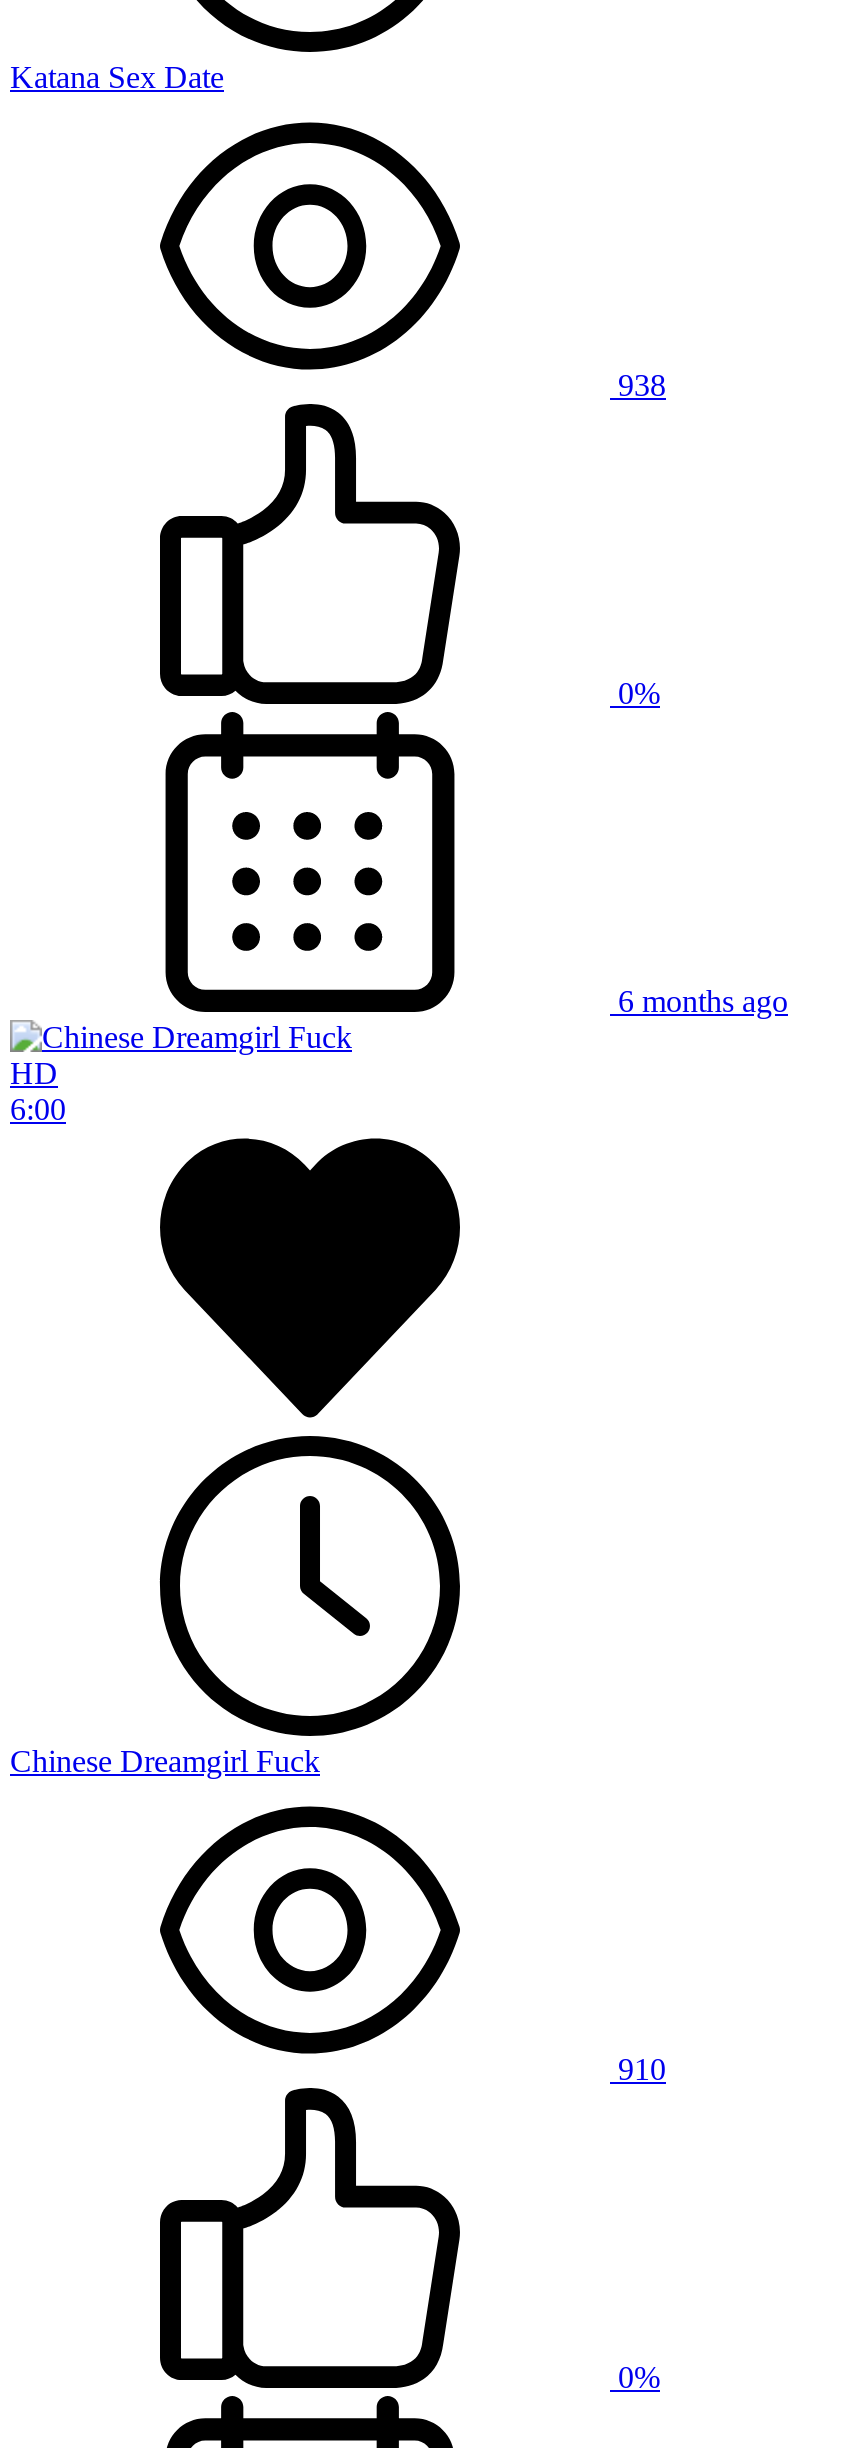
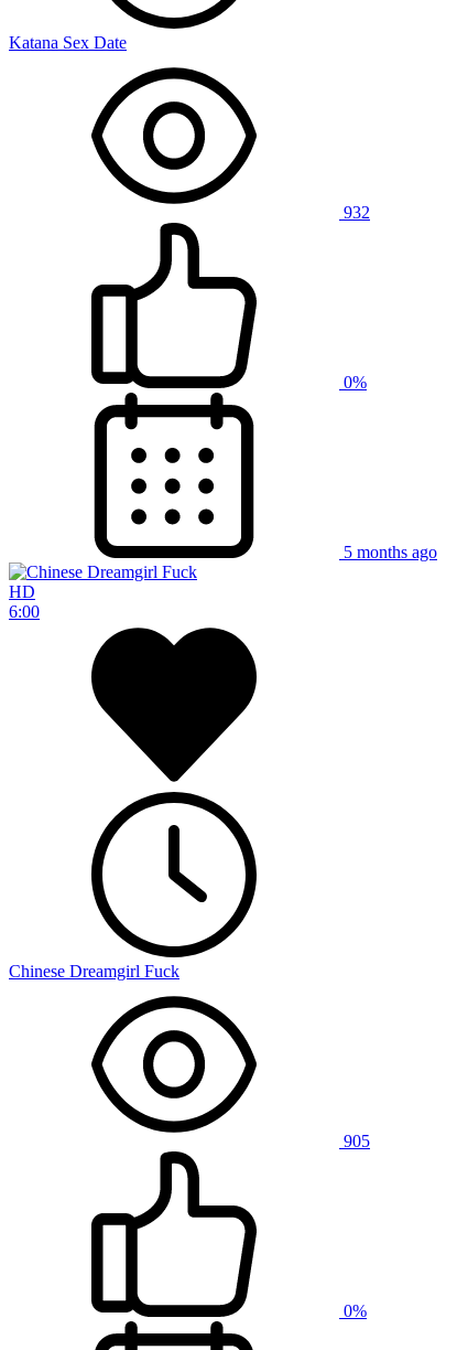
- 938
+ 932

- 6 months ago
+ 5 months ago

- 910
+ 905
